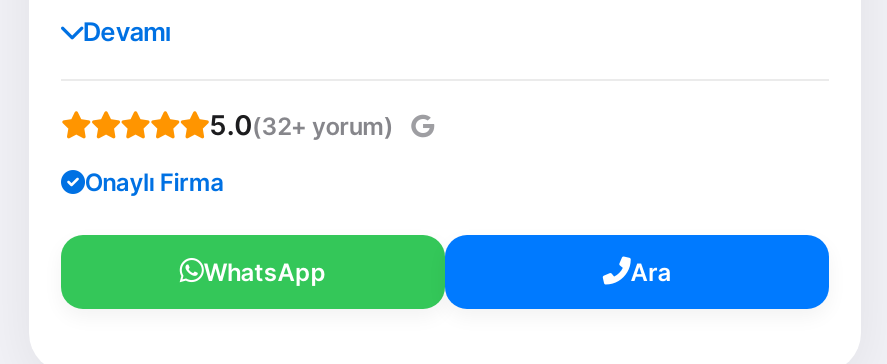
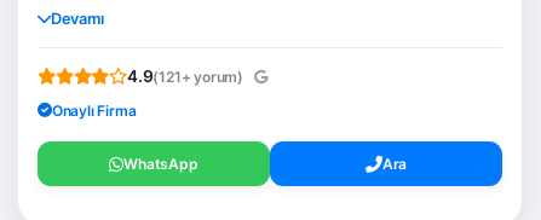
- 5.0(32+ yorum)
+ 4.9(121+ yorum)
